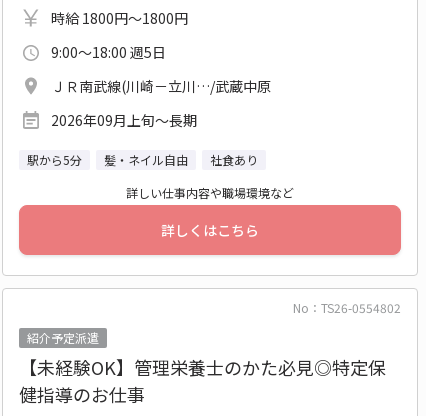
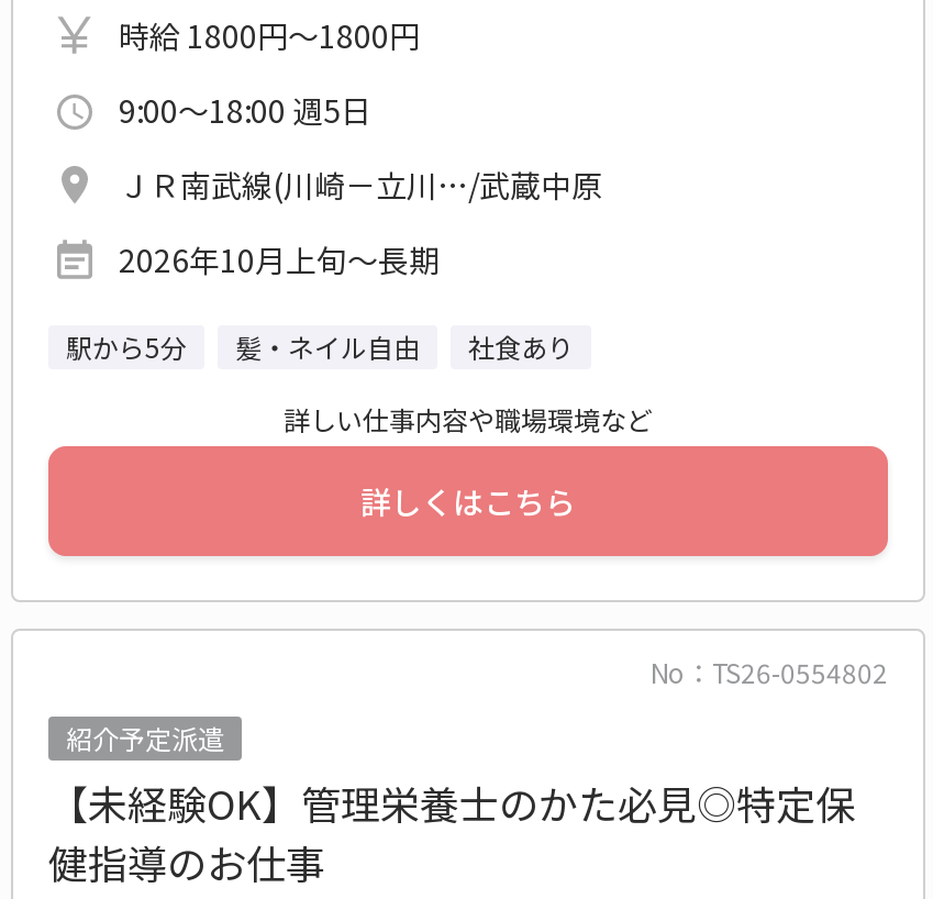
- 2026年09月上旬〜長期
+ 2026年10月上旬〜長期
